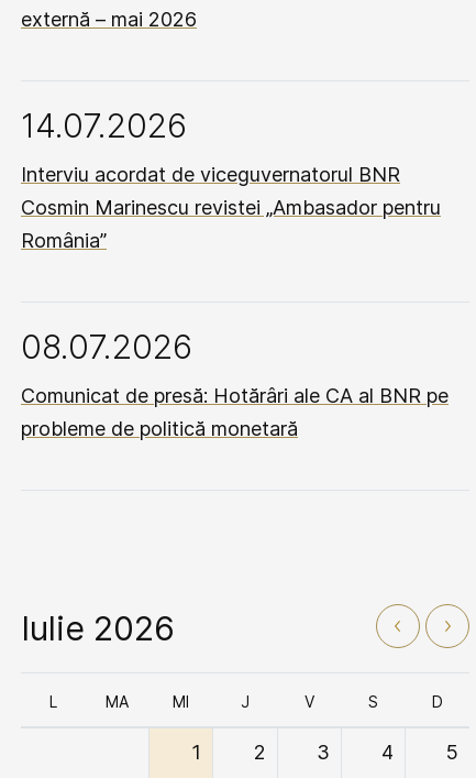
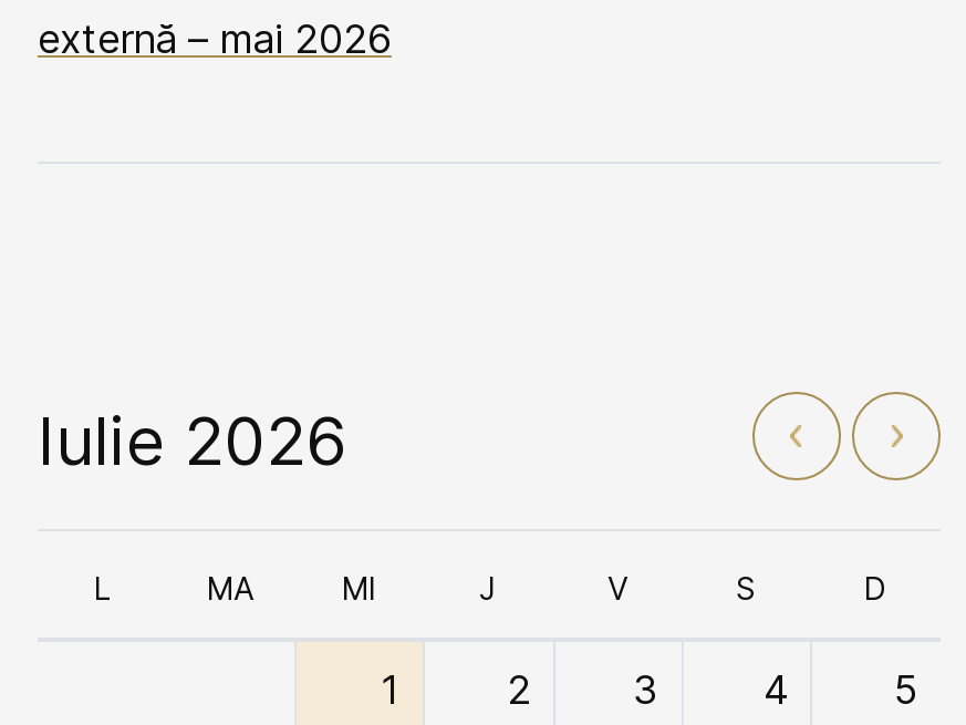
- 14.07.2026
- Interviu acordat de viceguvernatorul BNR
- Cosmin Marinescu revistei „Ambasador pentru
- România”
- 08.07.2026
- Comunicat de presă: Hotărâri ale CA al BNR pe
- probleme de politică monetară
